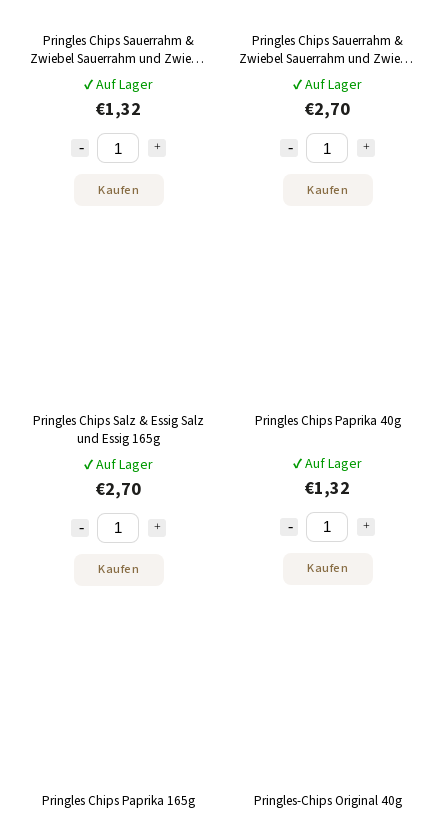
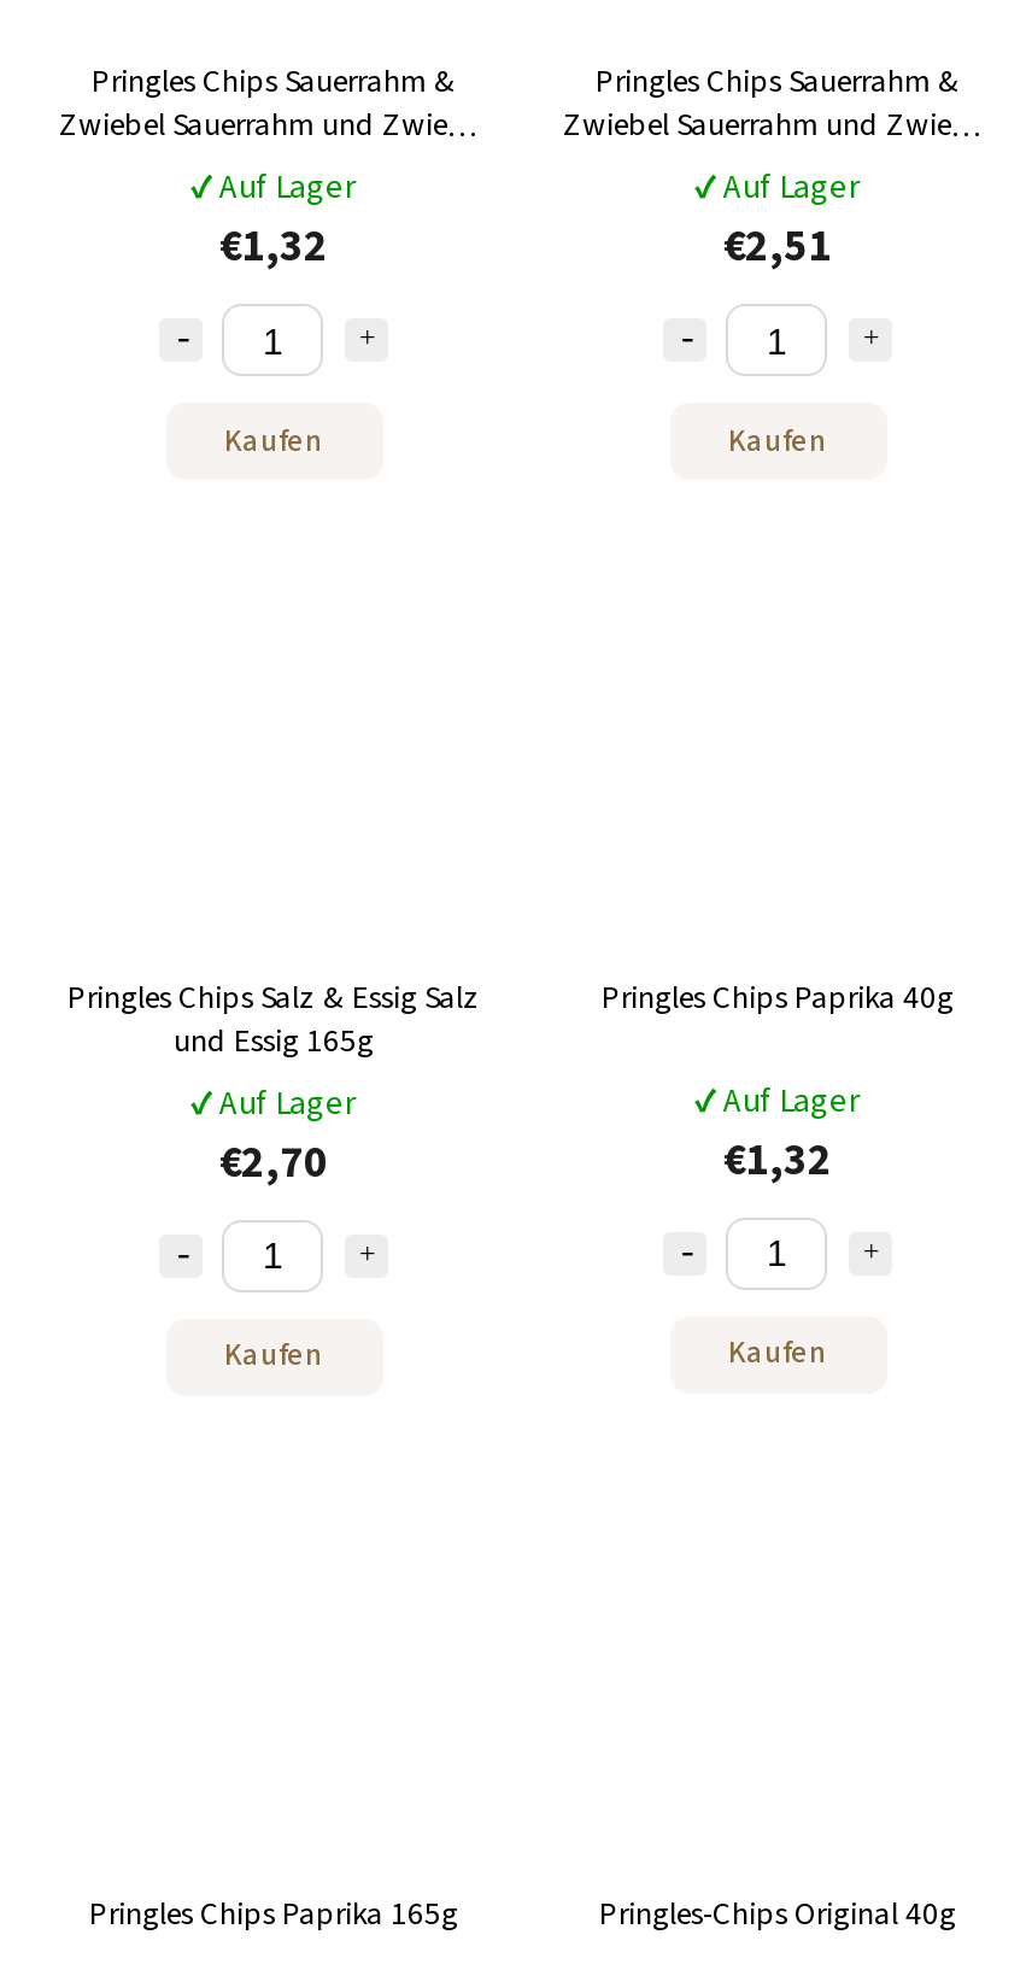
- €2,70
+ €2,51
